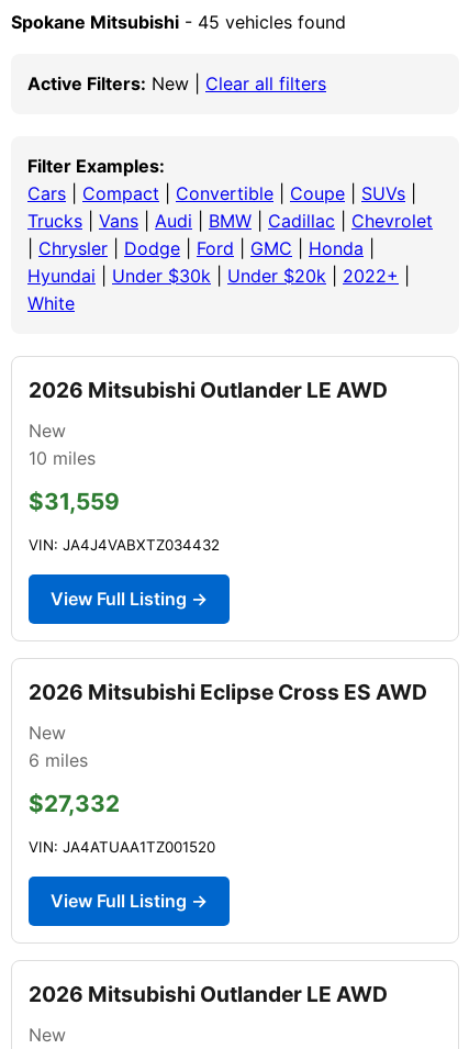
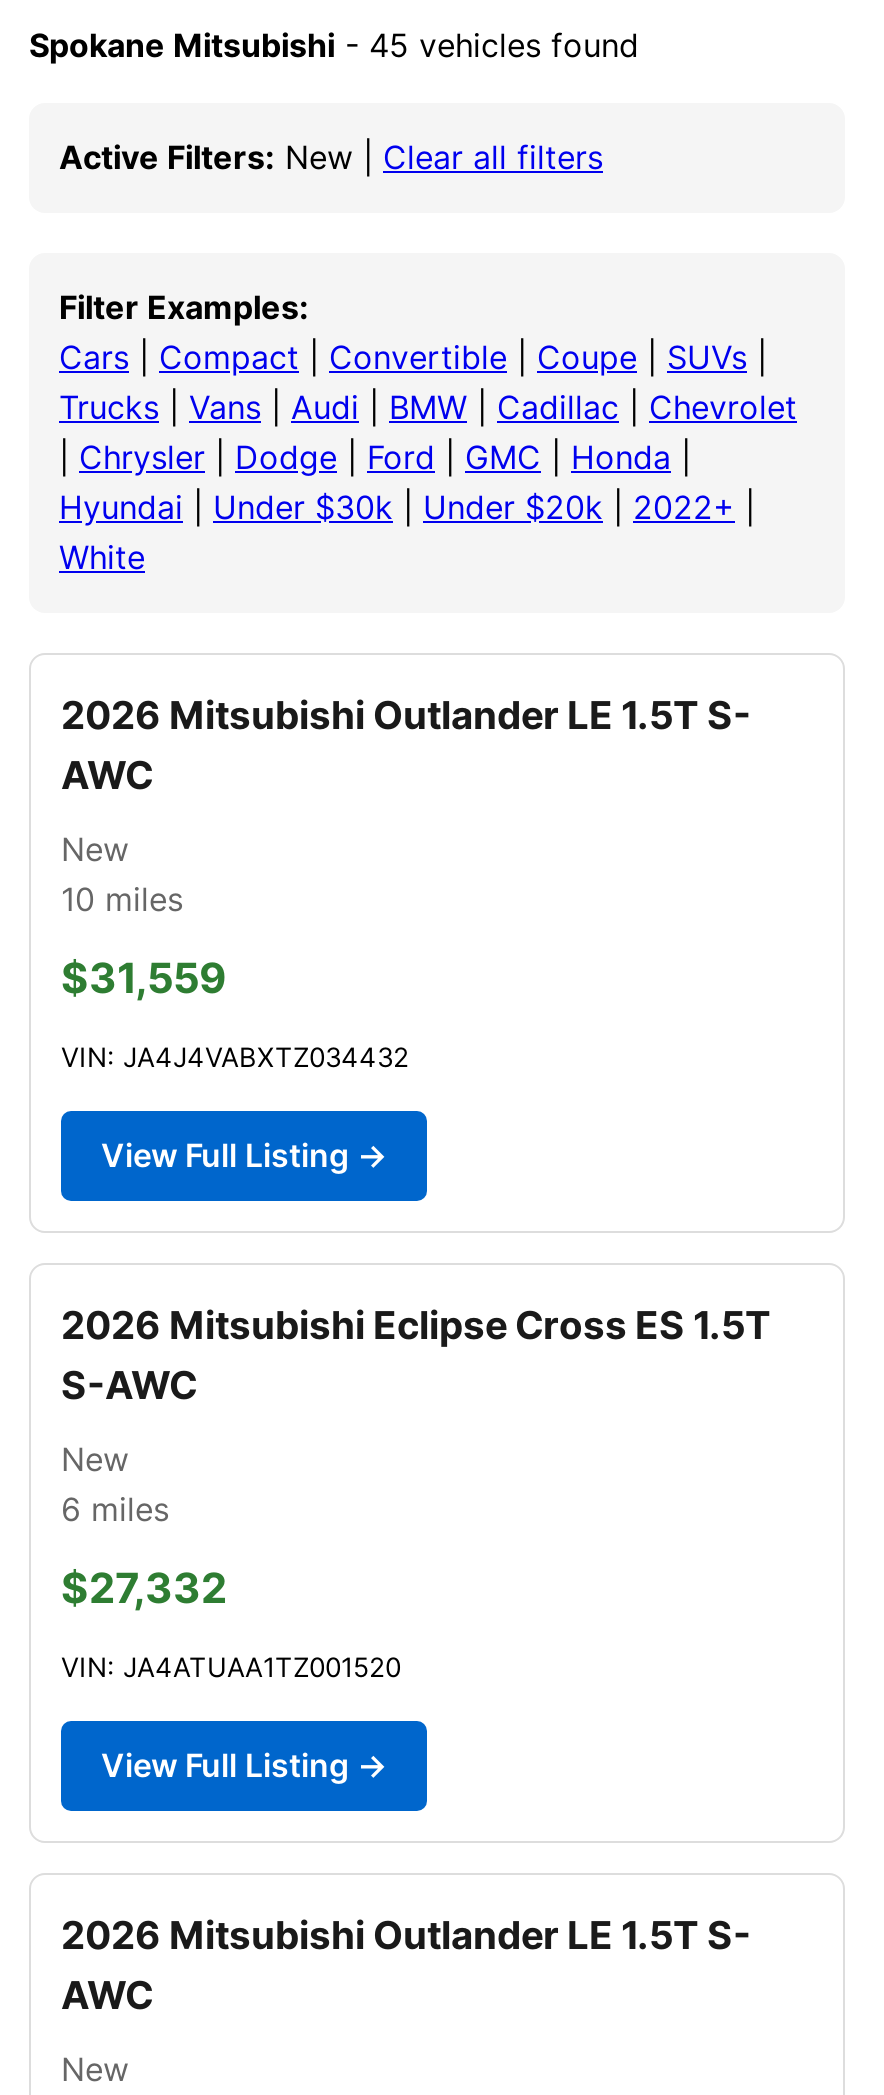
- 2026 Mitsubishi Outlander LE AWD
+ 2026 Mitsubishi Outlander LE 1.5T S-
+ AWC

- 2026 Mitsubishi Eclipse Cross ES AWD
+ 2026 Mitsubishi Eclipse Cross ES 1.5T
+ S-AWC

- 2026 Mitsubishi Outlander LE AWD
+ 2026 Mitsubishi Outlander LE 1.5T S-
+ AWC
